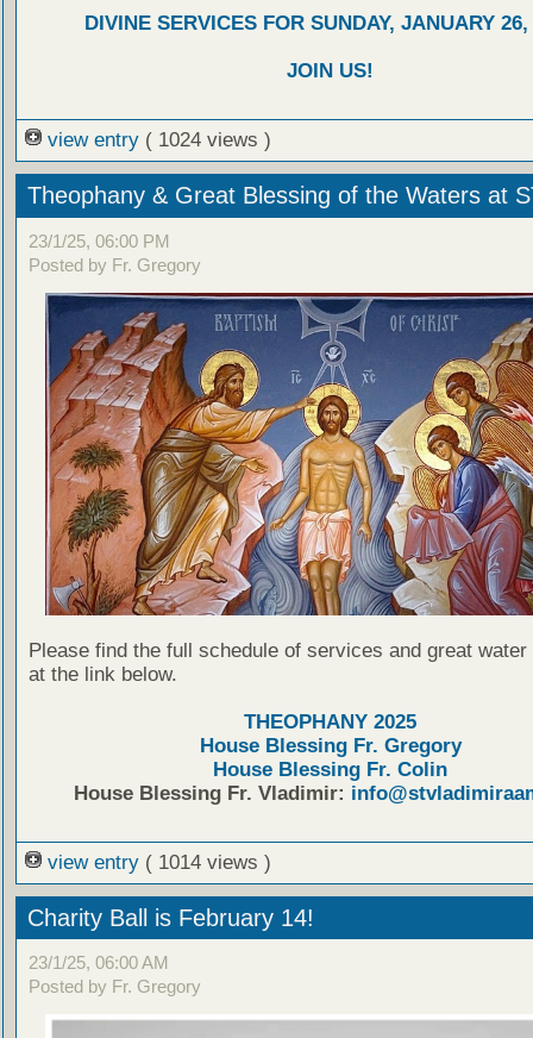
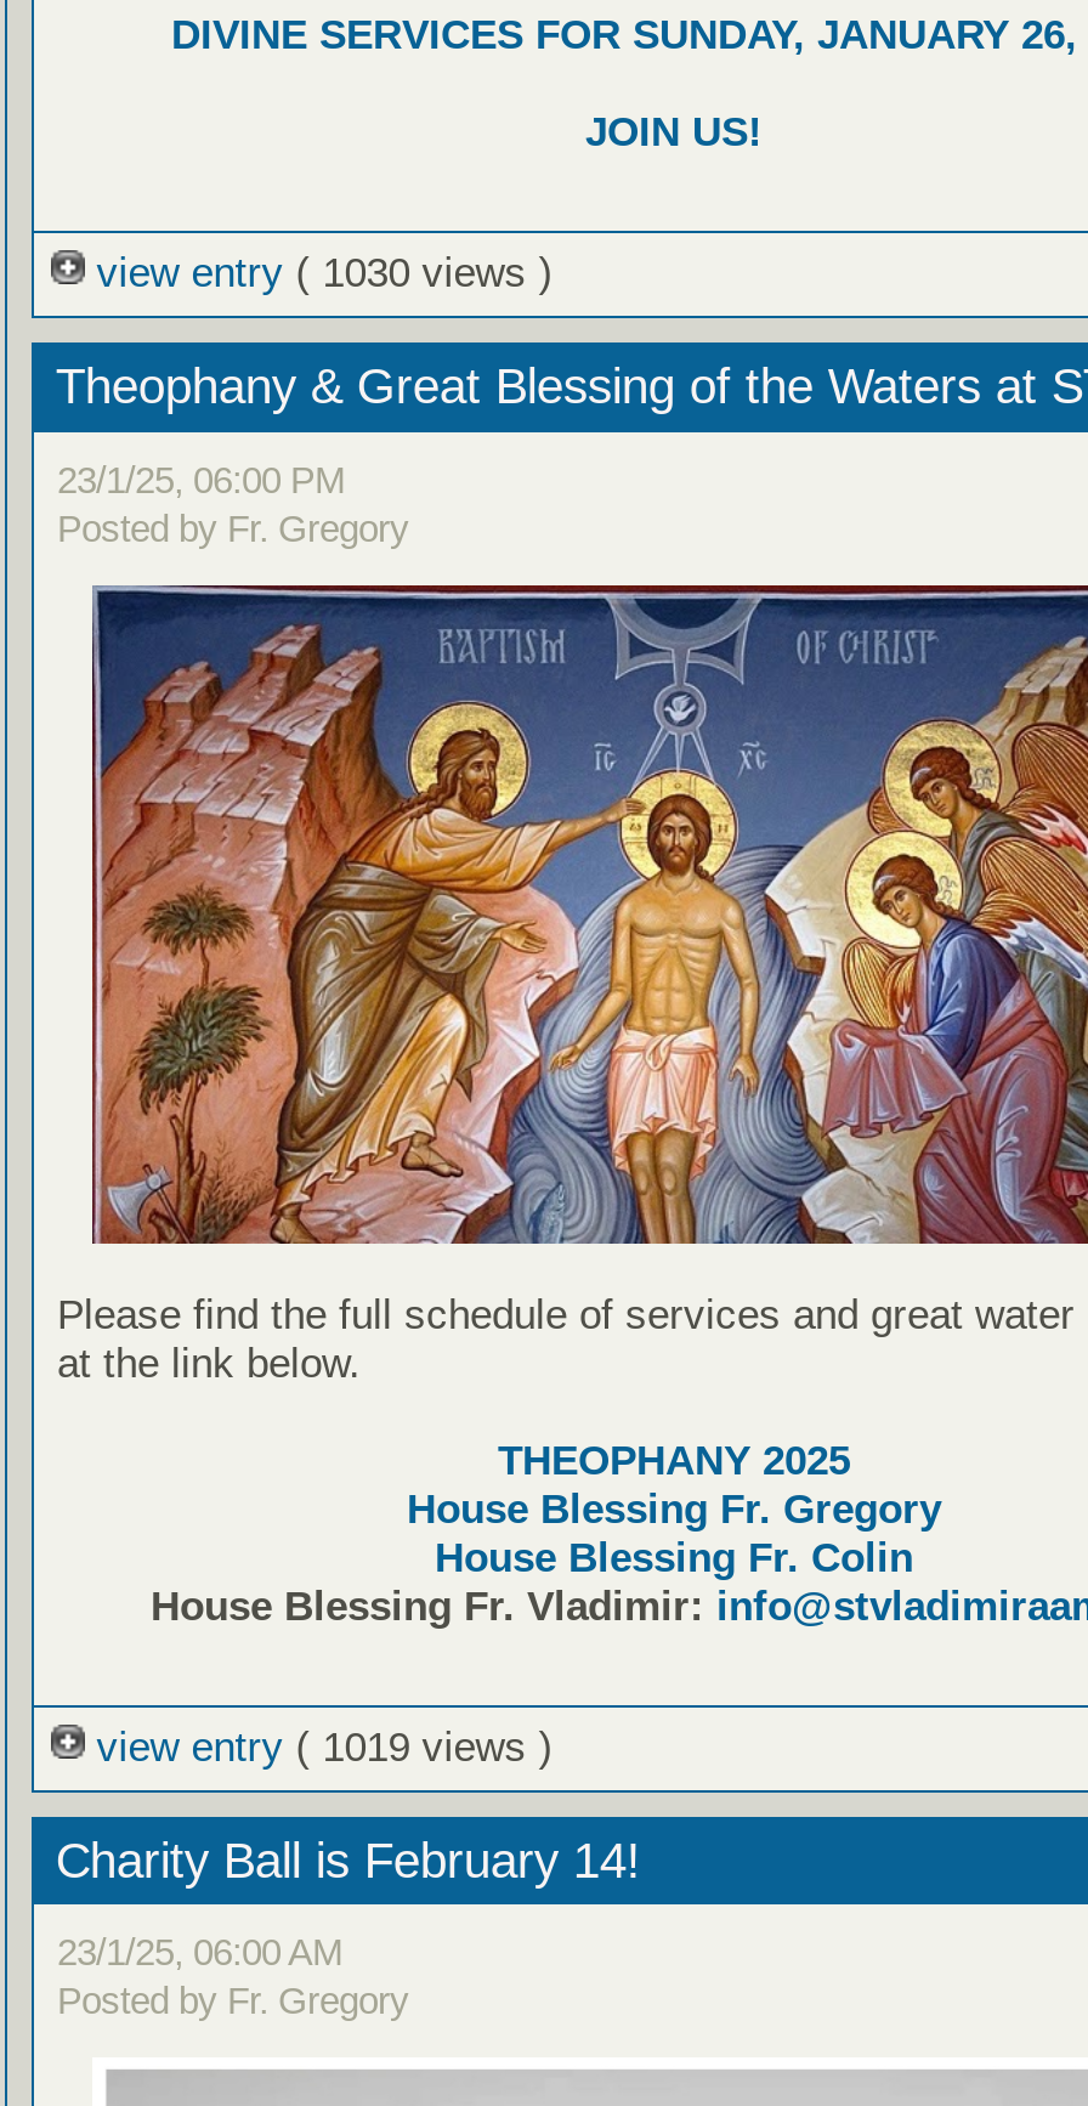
- view entry ( 1024 views )
+ view entry ( 1030 views )

- view entry ( 1014 views )
+ view entry ( 1019 views )
